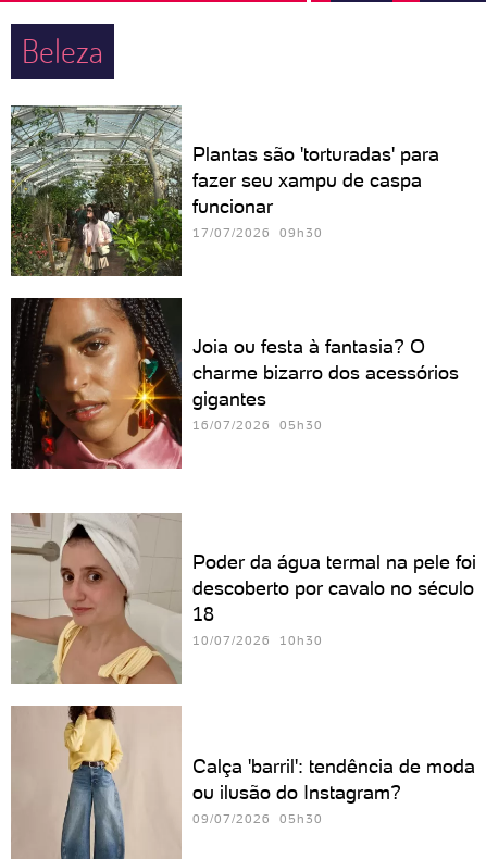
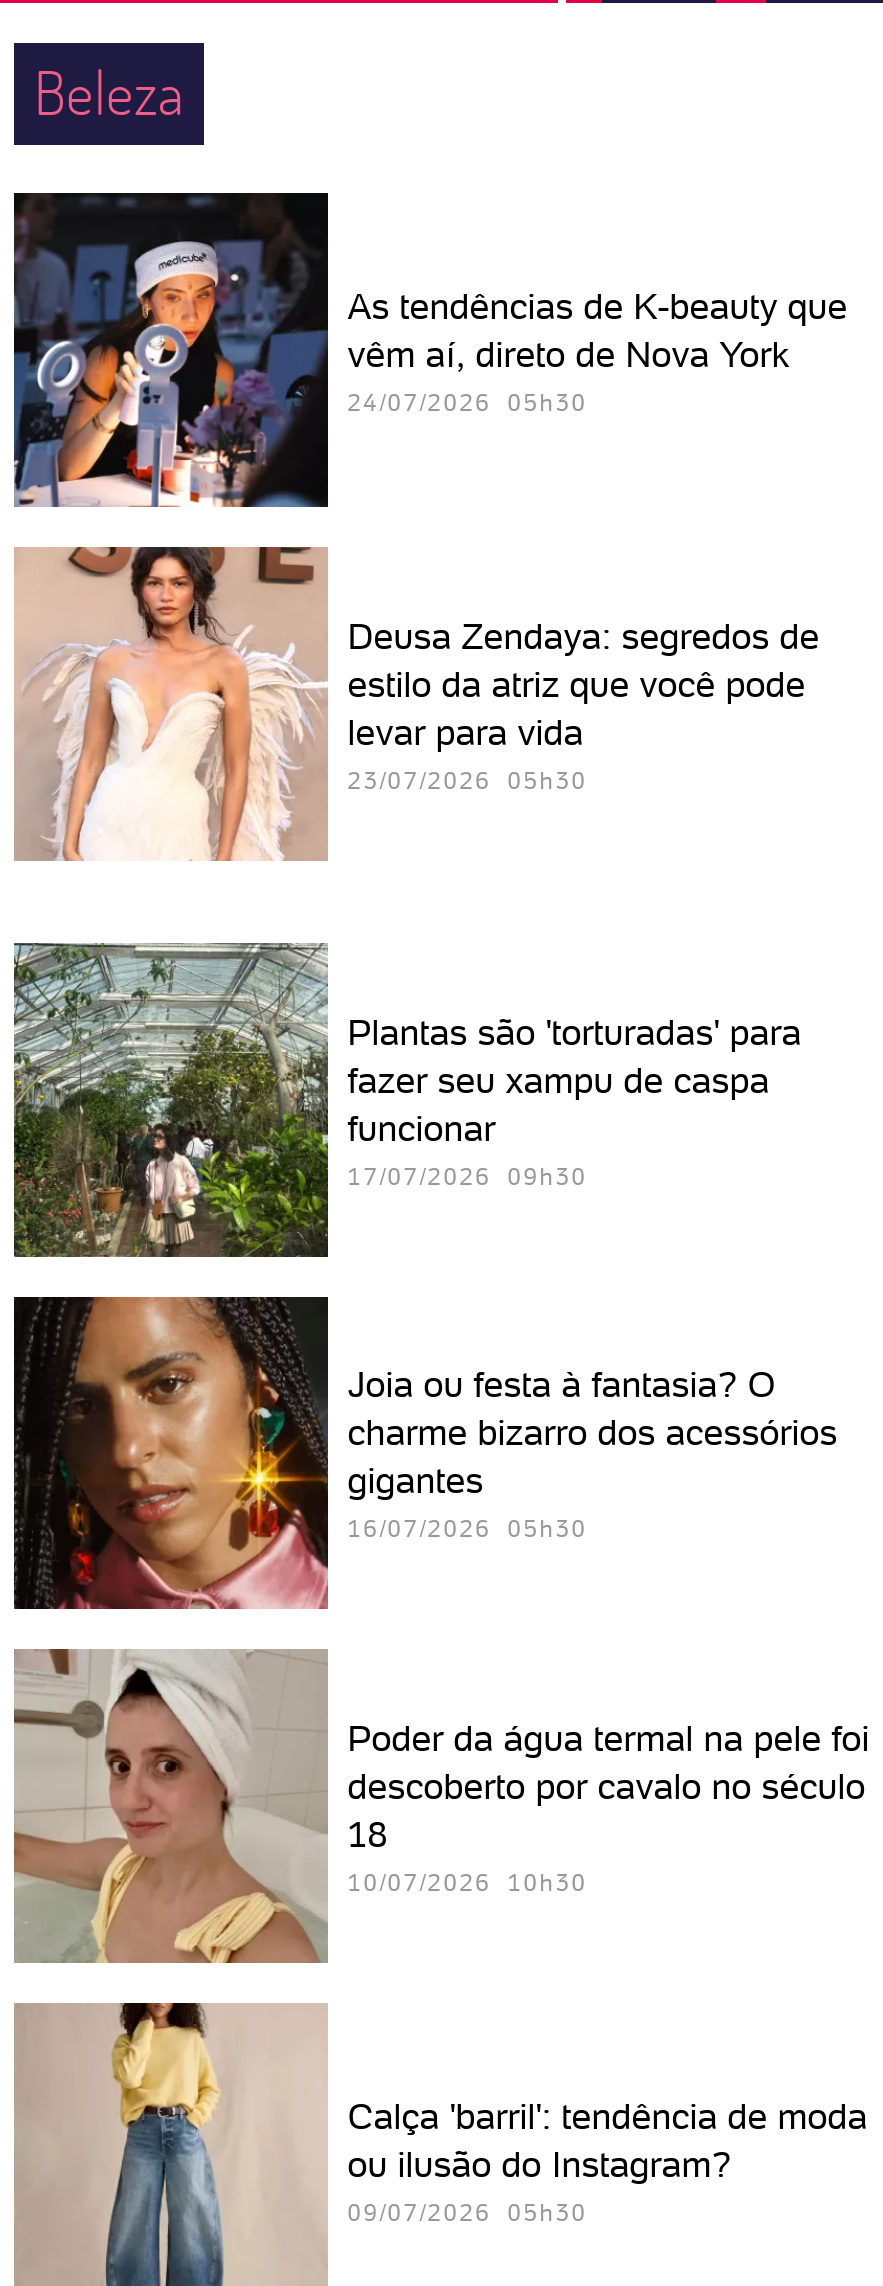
+ [image]
+ As tendências de K-beauty que
+ vêm aí, direto de Nova York
+ 24/07/2026 05h30

+ [image]
+ Deusa Zendaya: segredos de
+ estilo da atriz que você pode
+ levar para vida
+ 23/07/2026 05h30

moved down: [image] | Plantas são 'torturadas' para | fazer seu xampu de caspa | ... | gigantes | 16/07/2026 05h30
